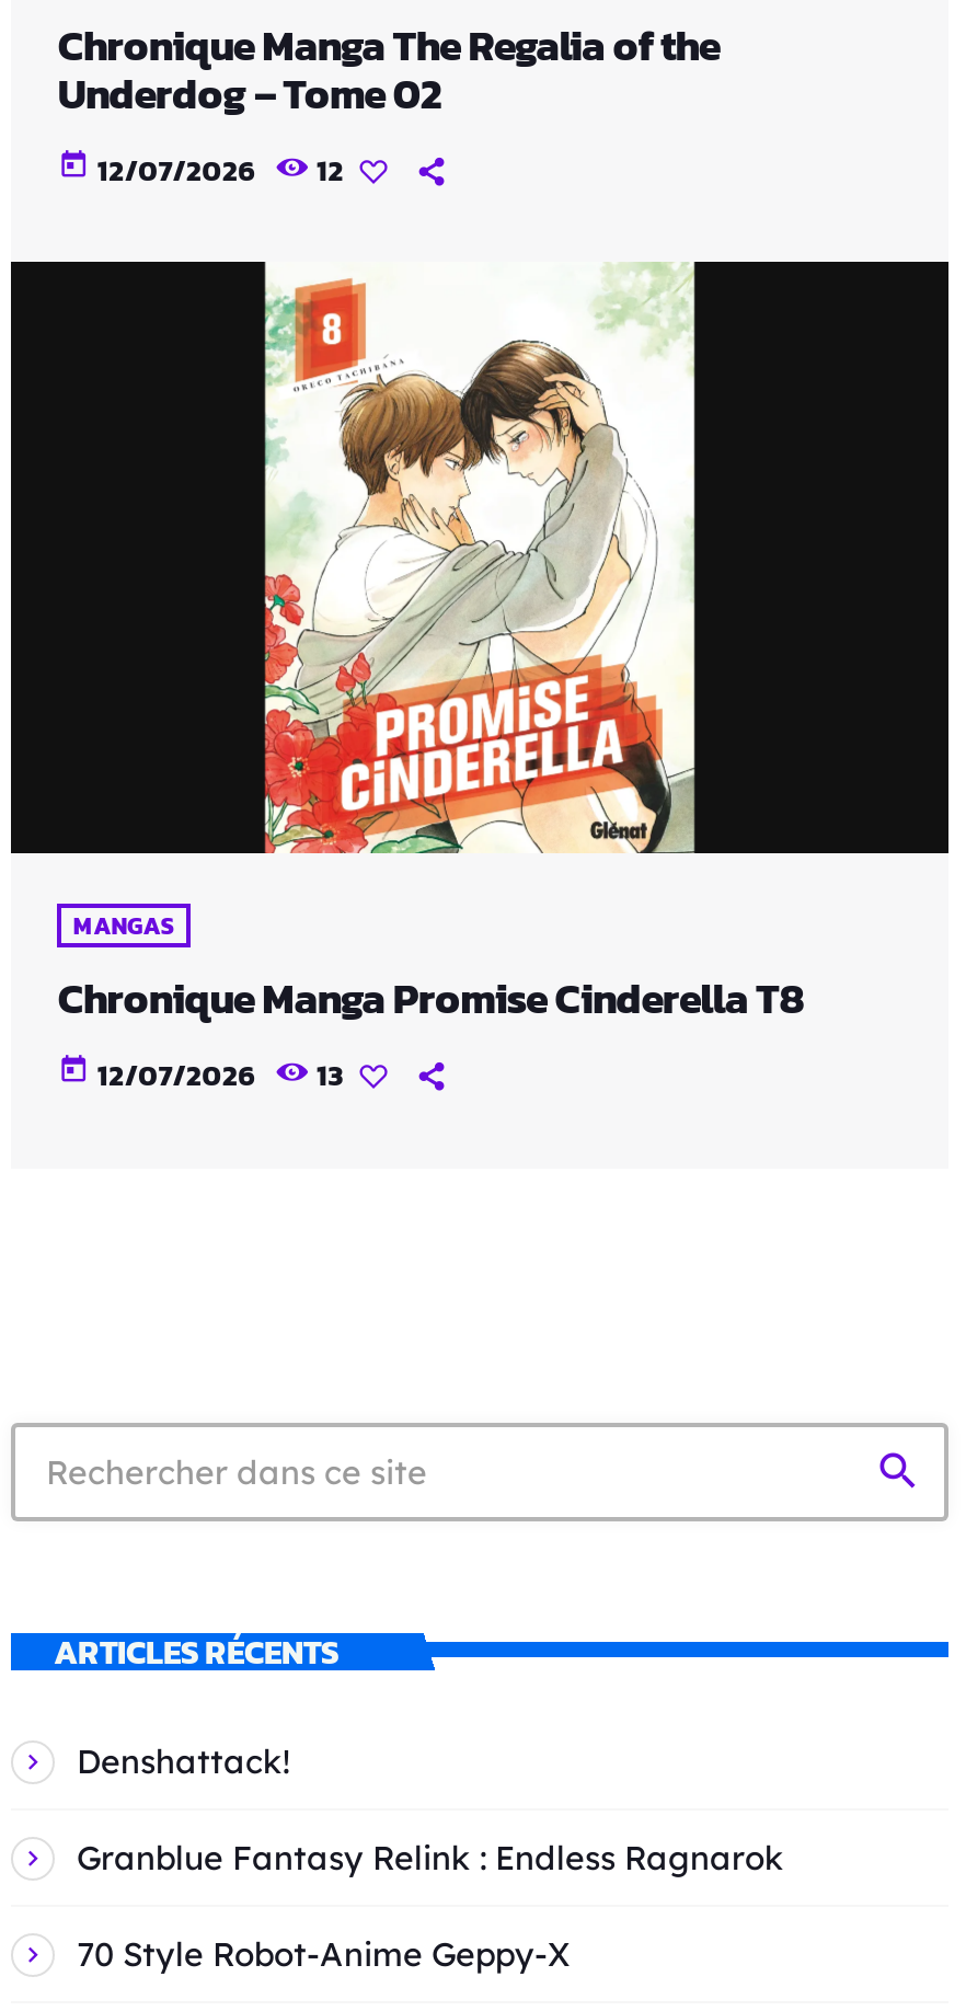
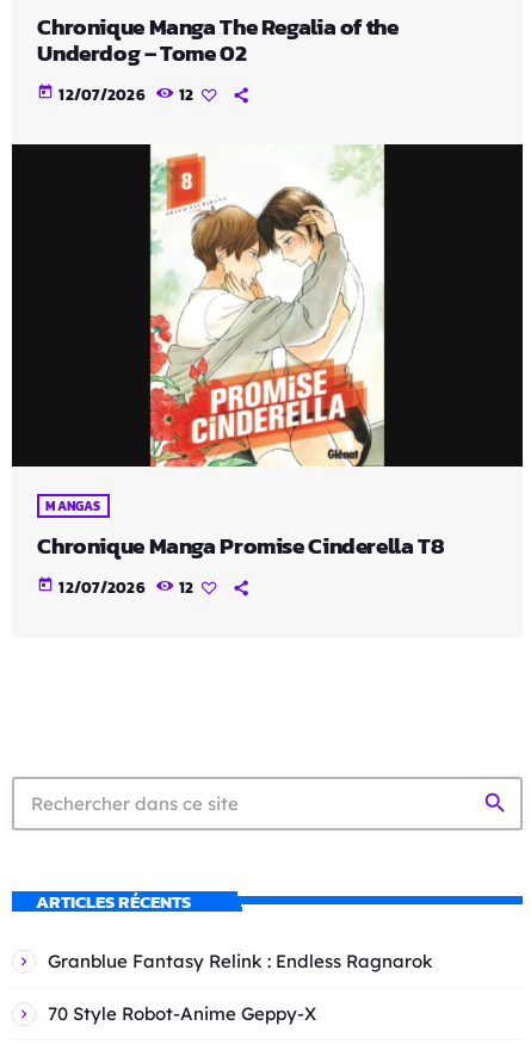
- 13
+ 12

- Denshattack!
